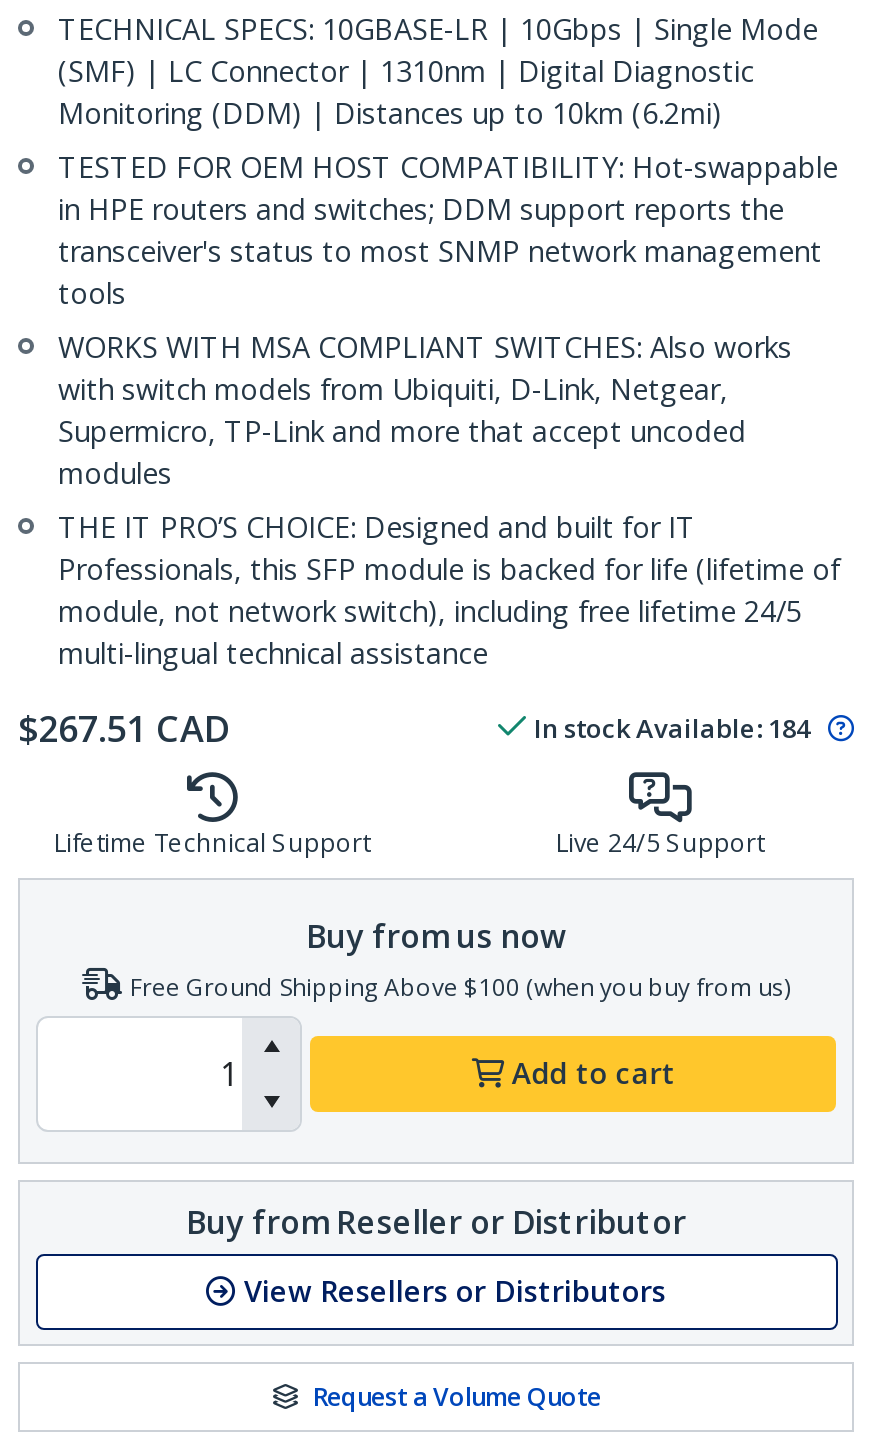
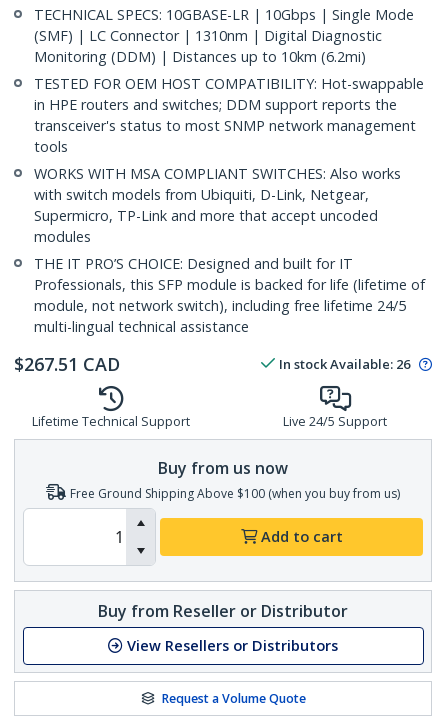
- In stock Available: 184
+ In stock Available: 26
